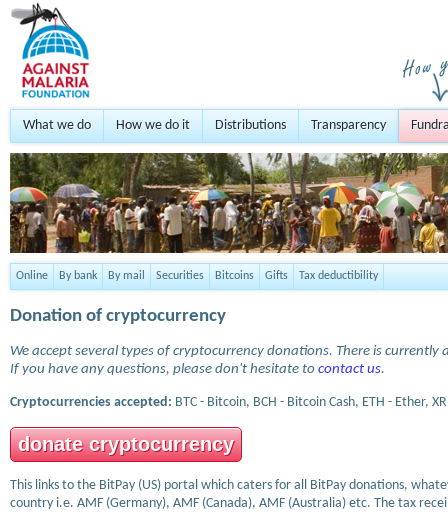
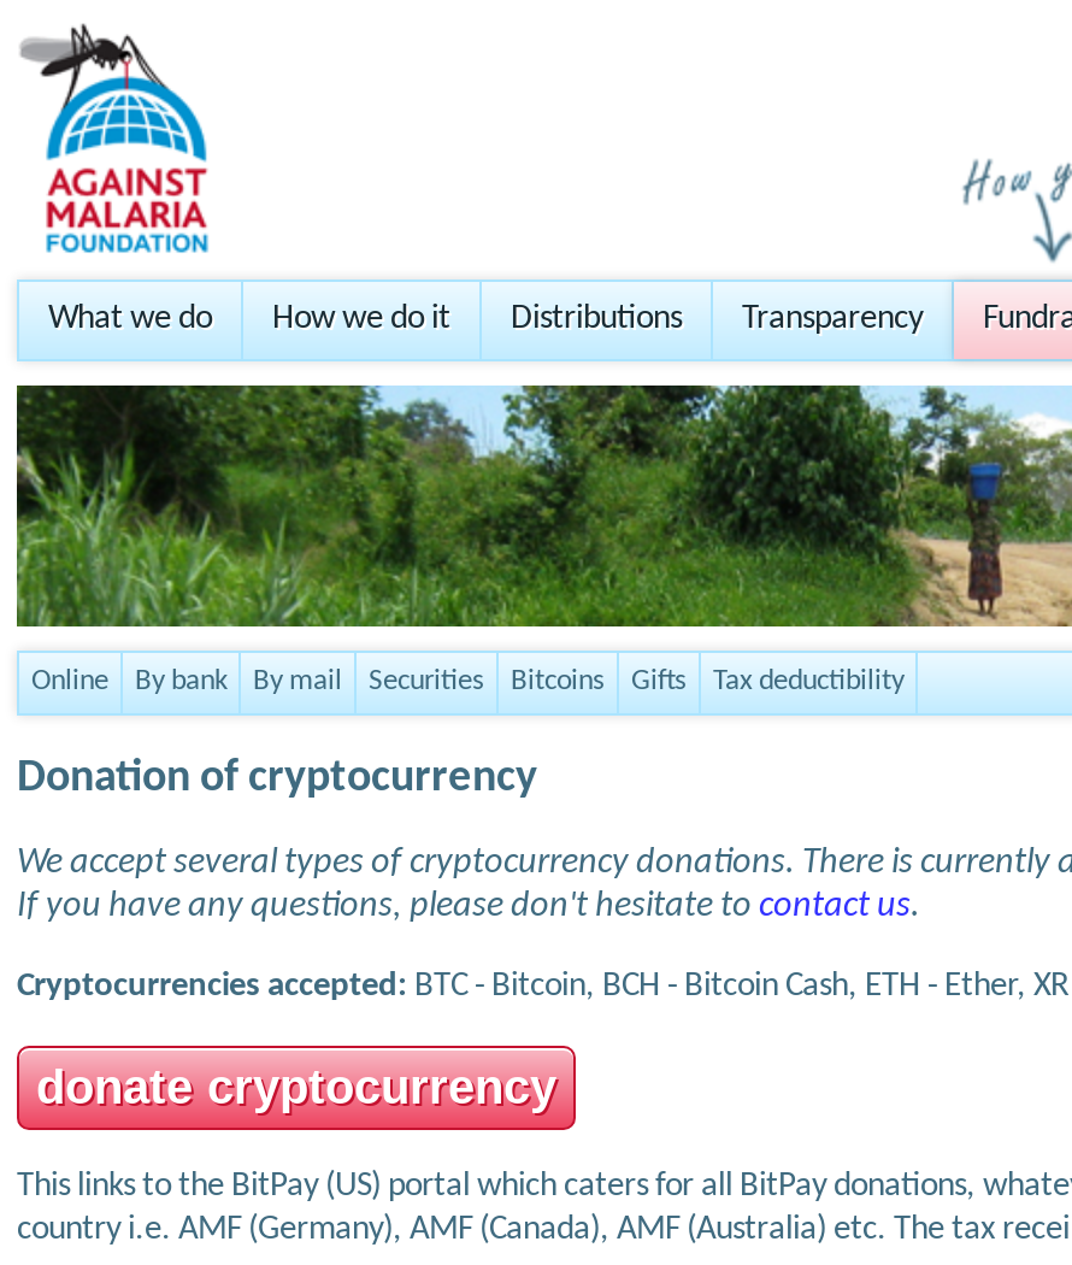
- [image]
+ [image]
